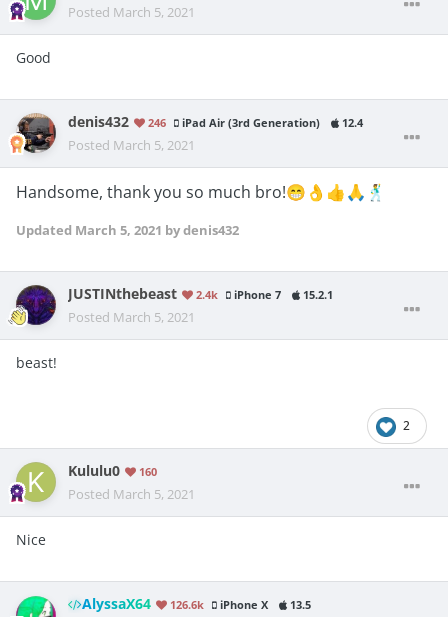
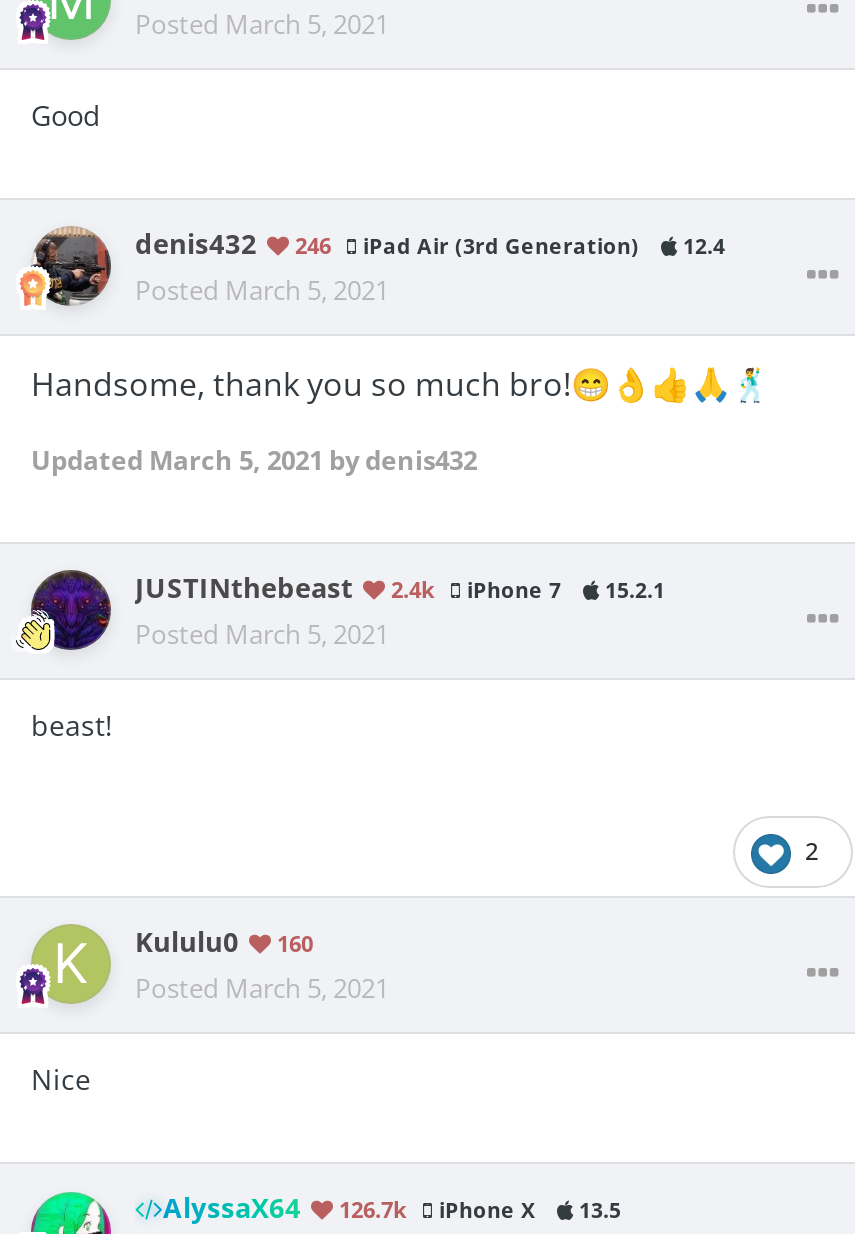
- AlyssaX64 126.6k iPhone X 13.5
+ AlyssaX64 126.7k iPhone X 13.5
